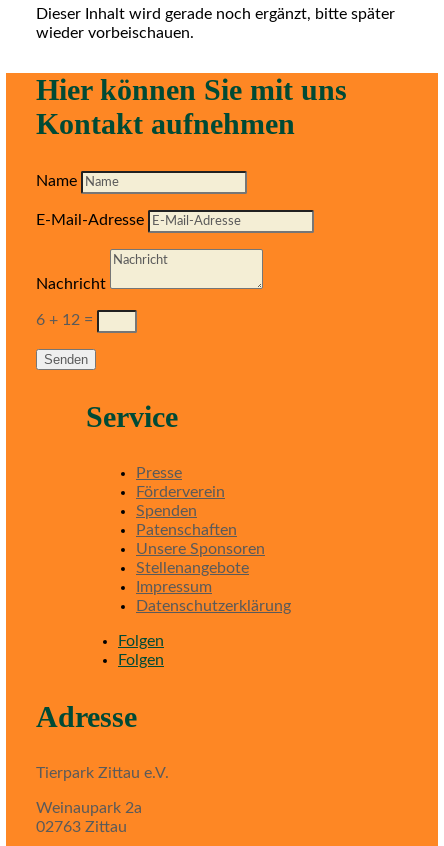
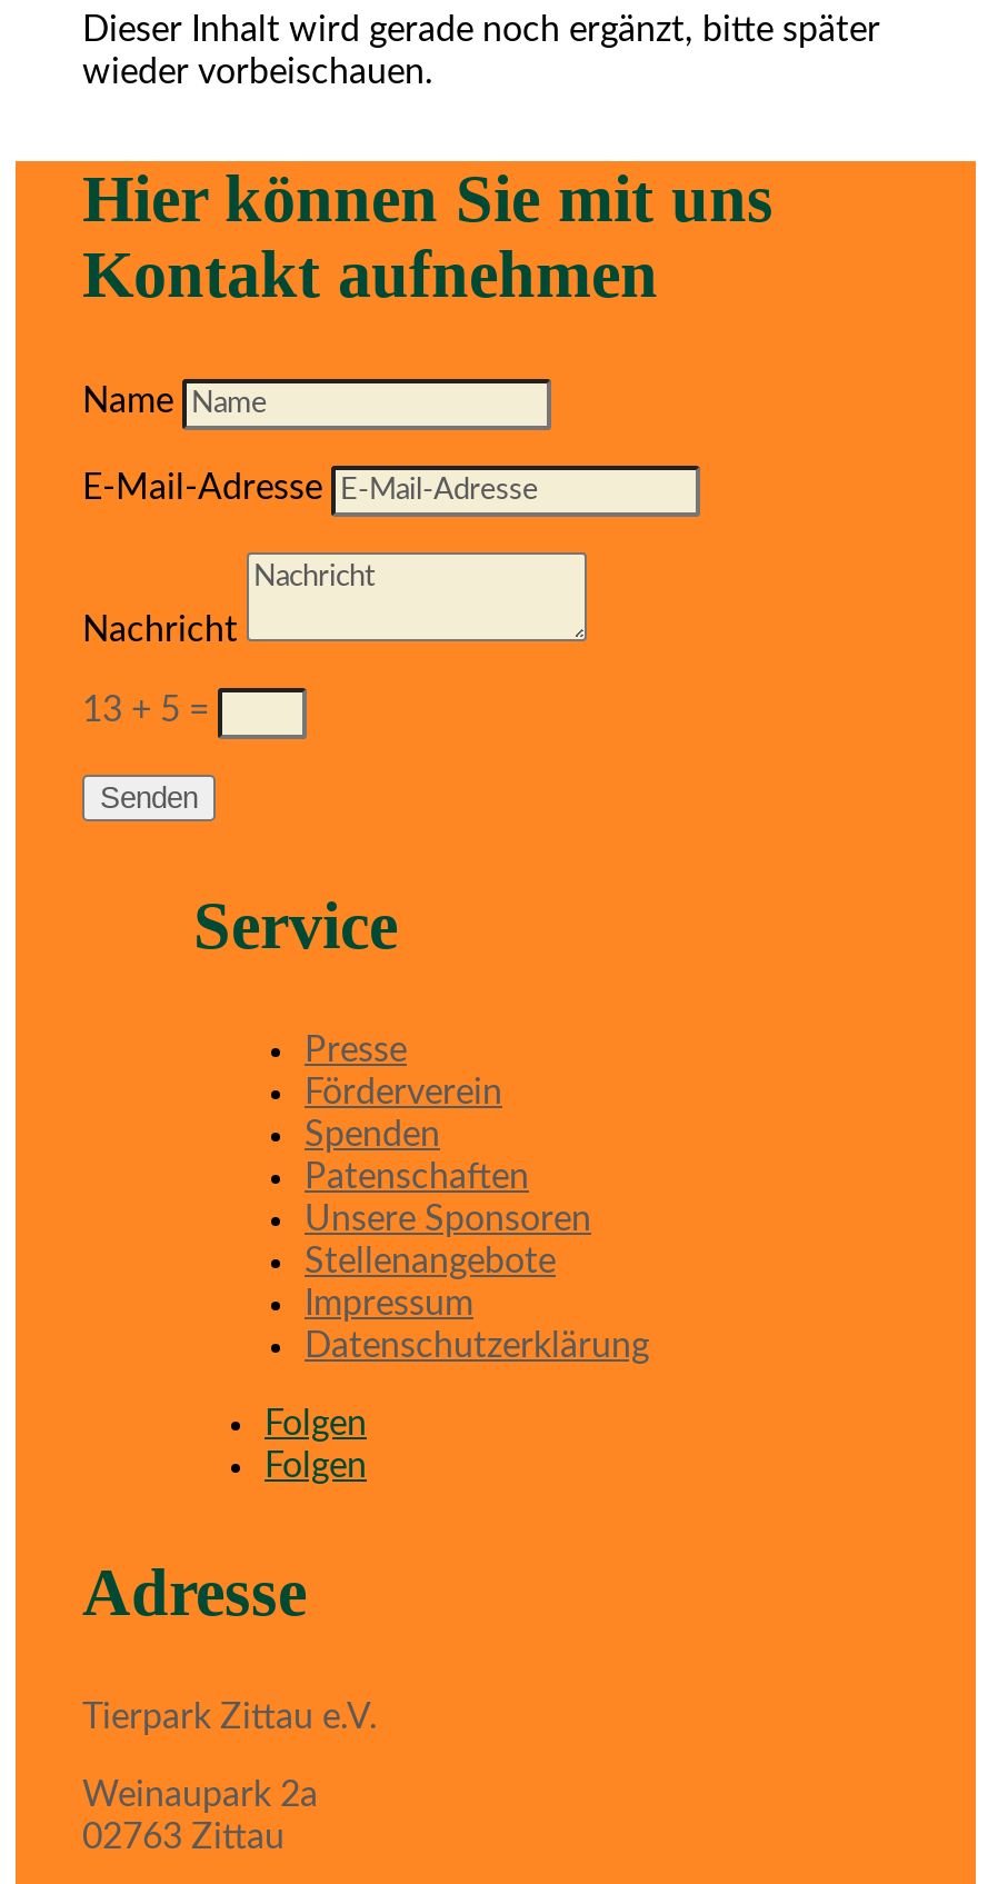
- 6 + 12 =
+ 13 + 5 =
